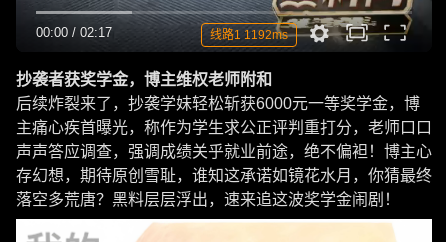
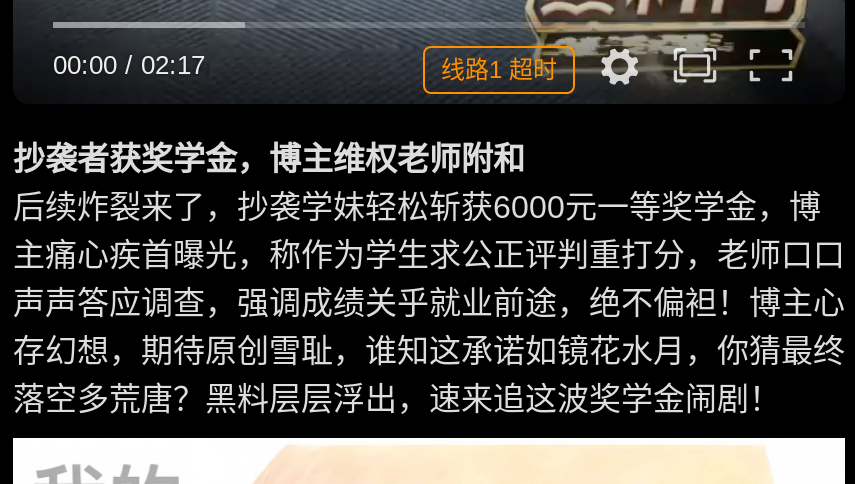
- 线路1 1192ms
+ 线路1 超时
